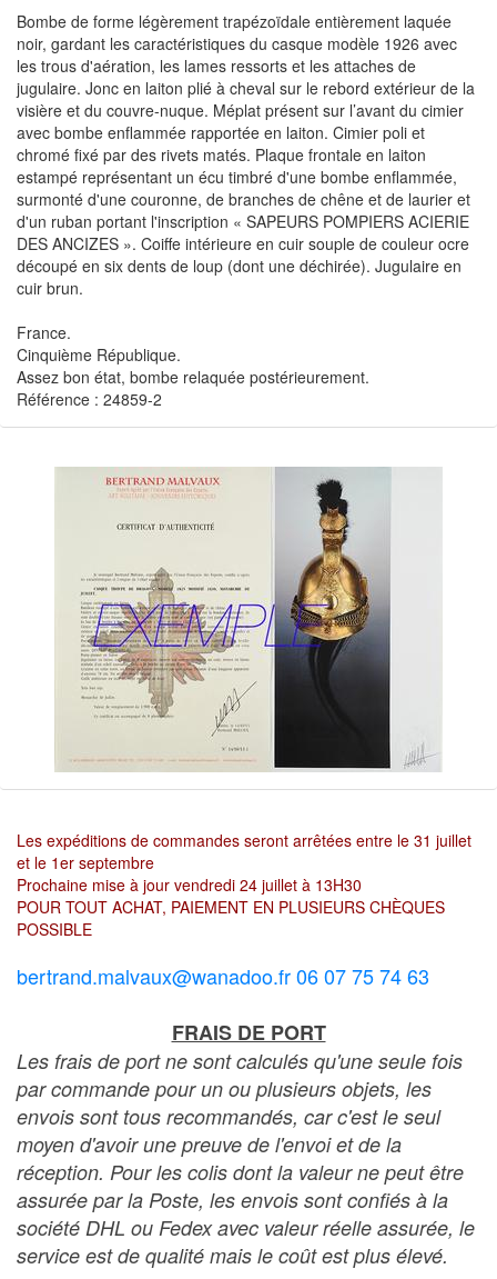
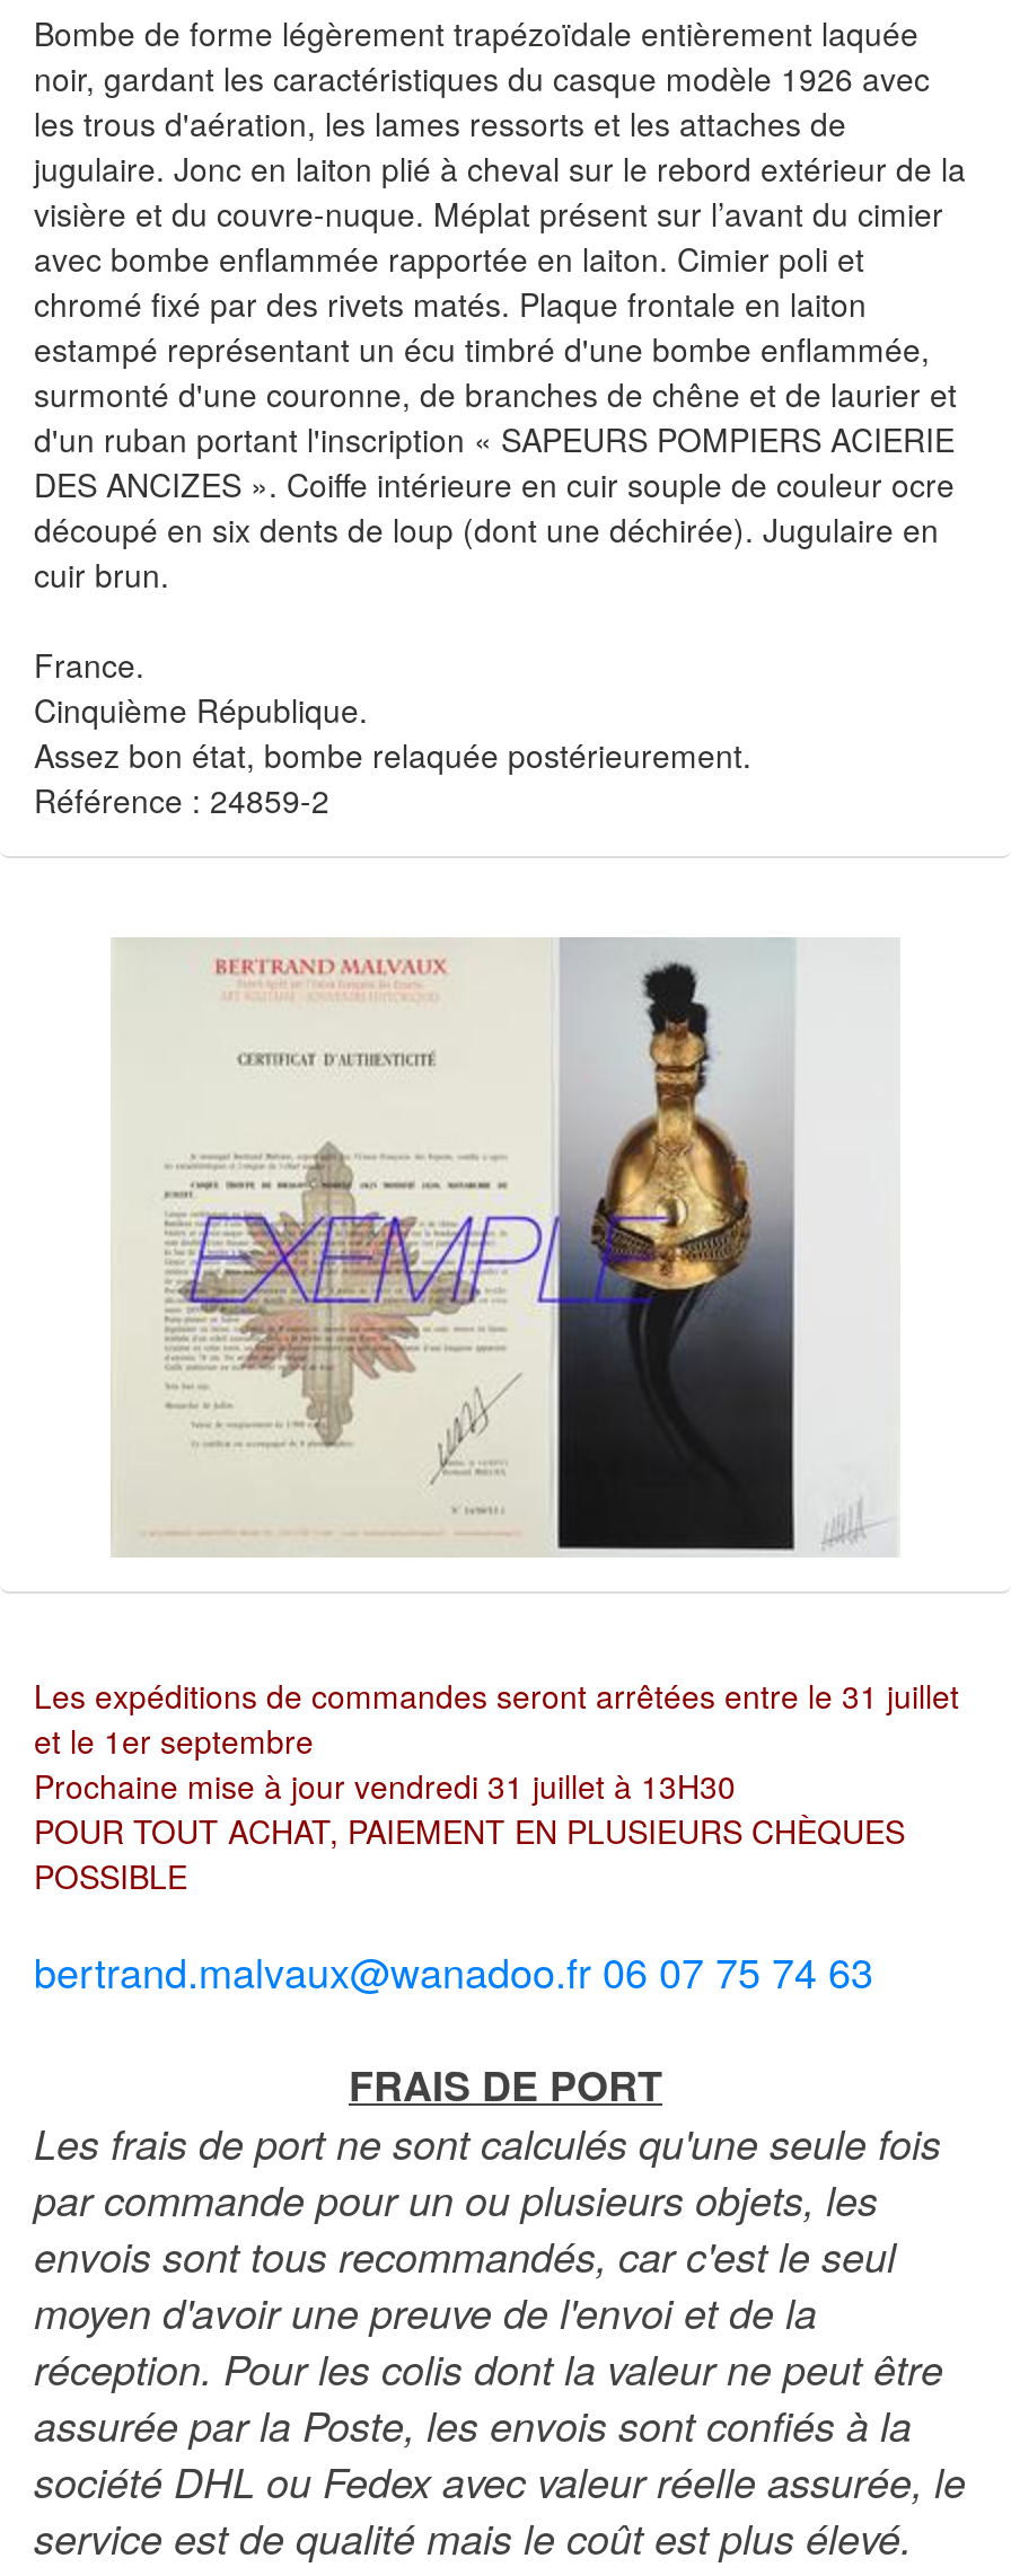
- Prochaine mise à jour vendredi 24 juillet à 13H30
+ Prochaine mise à jour vendredi 31 juillet à 13H30
